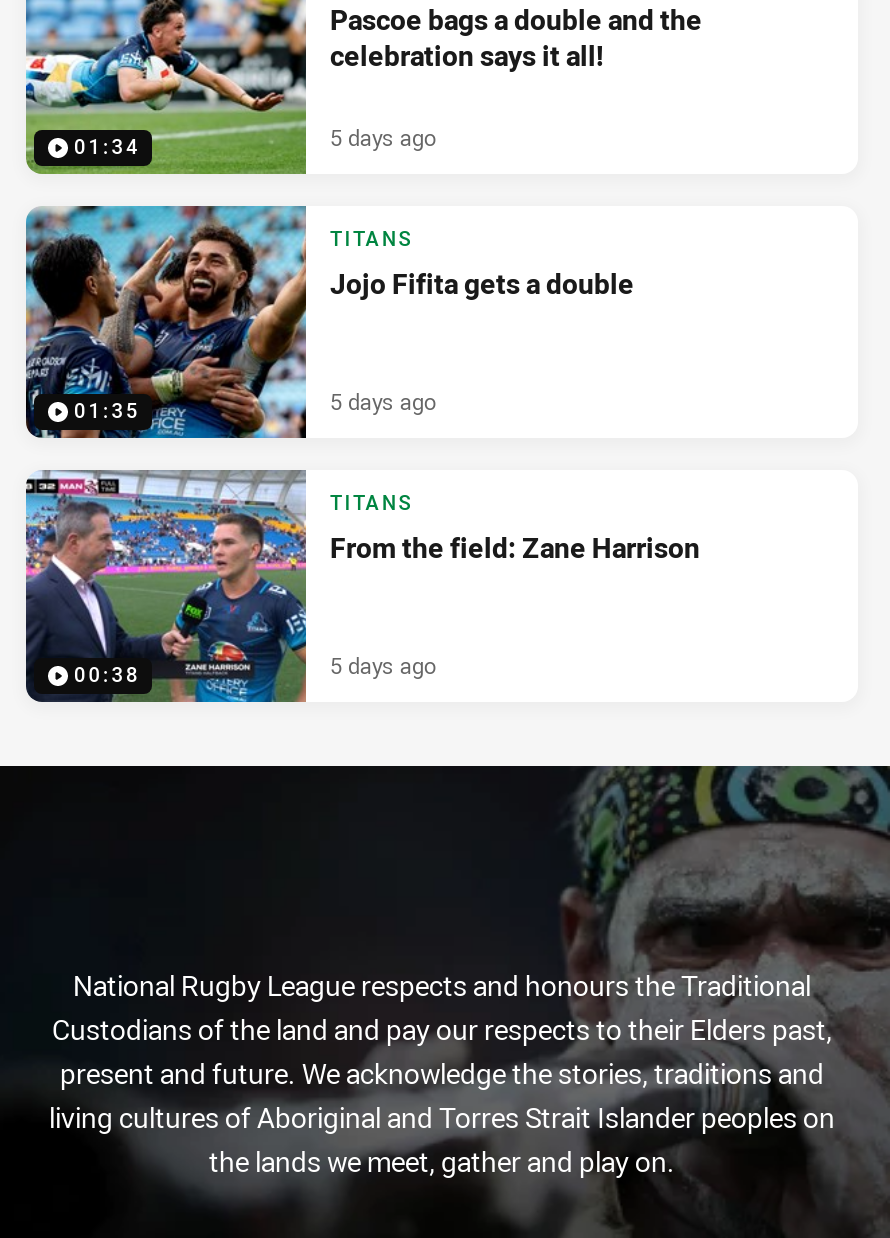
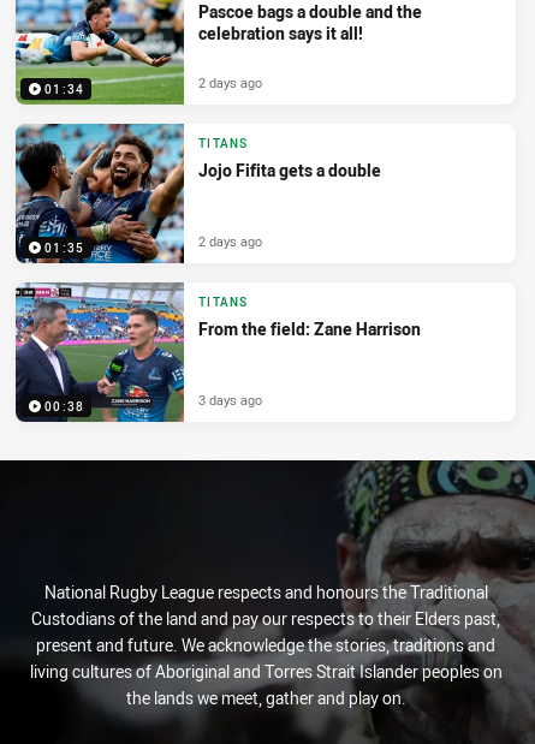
- 5 days ago
+ 2 days ago

- 5 days ago
+ 2 days ago

- 5 days ago
+ 3 days ago
